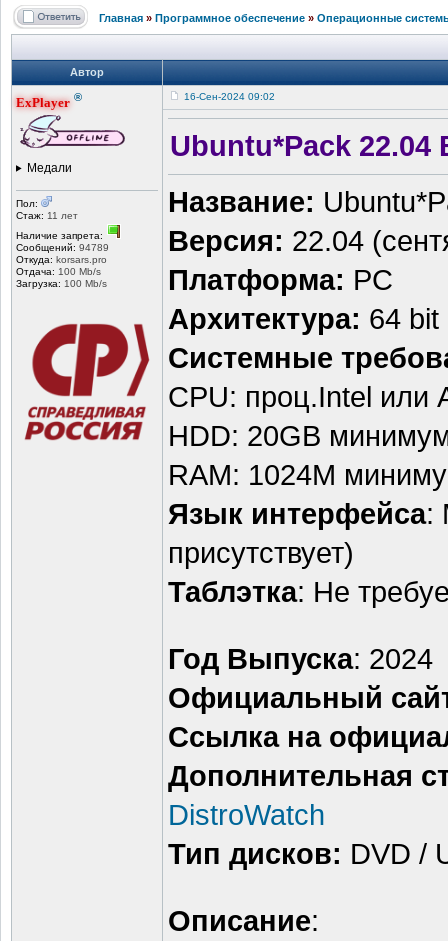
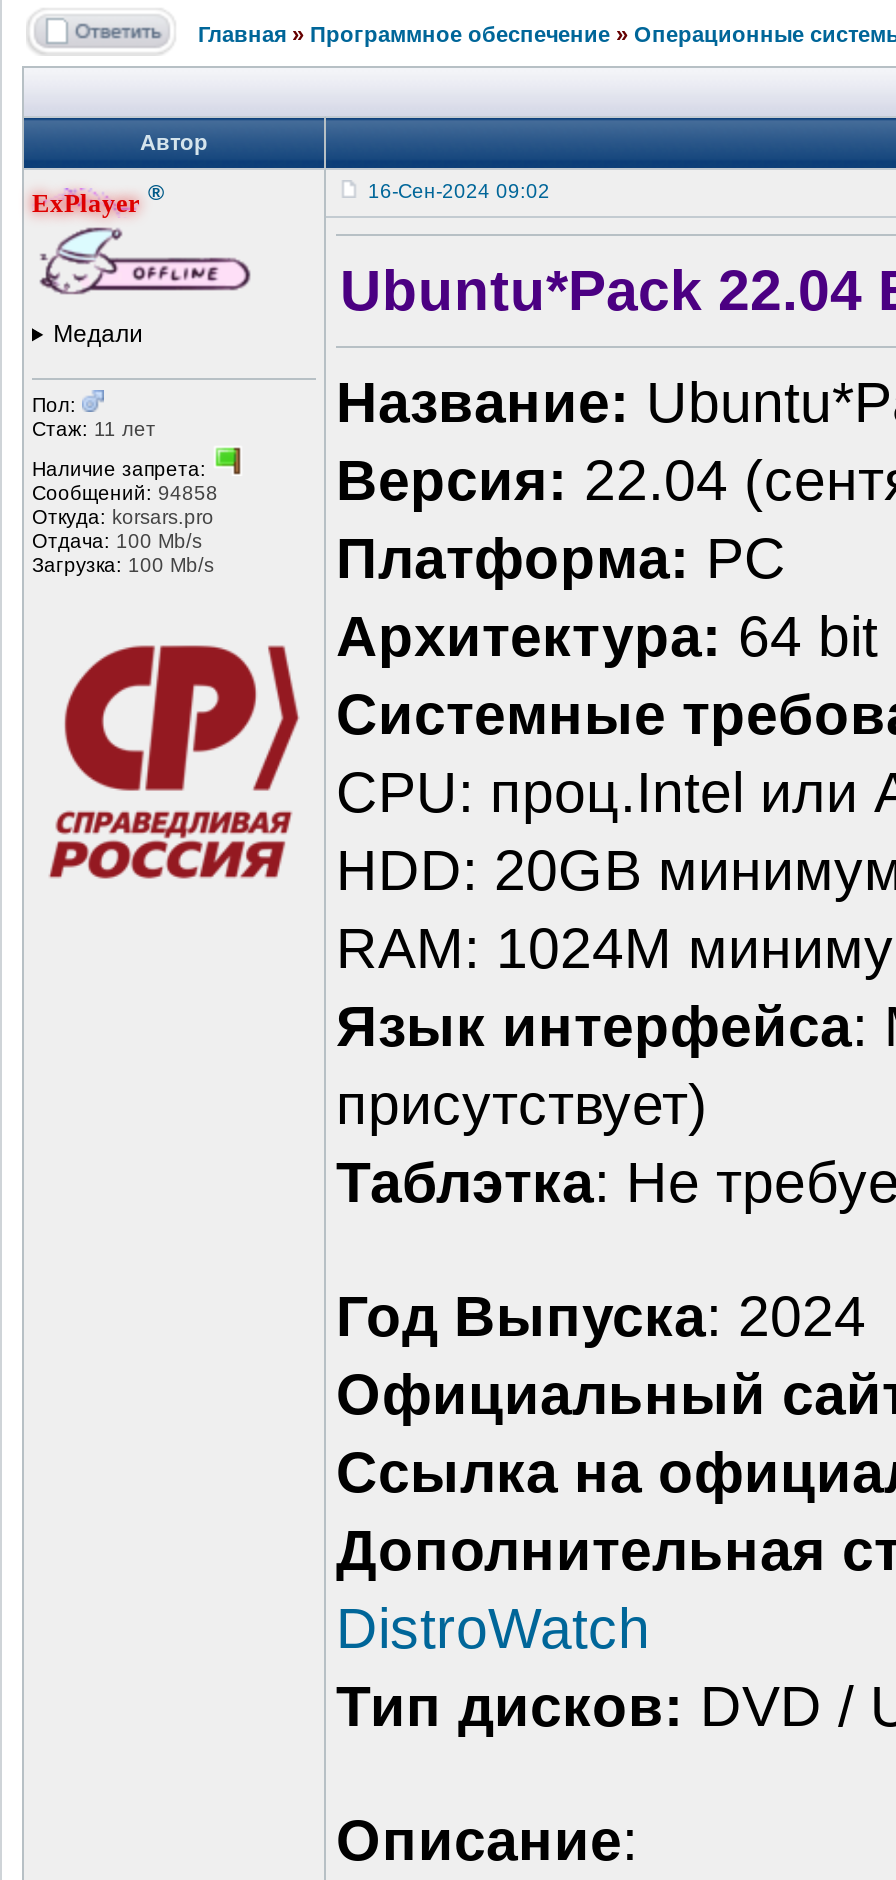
- Сообщений: 94789
+ Сообщений: 94858
